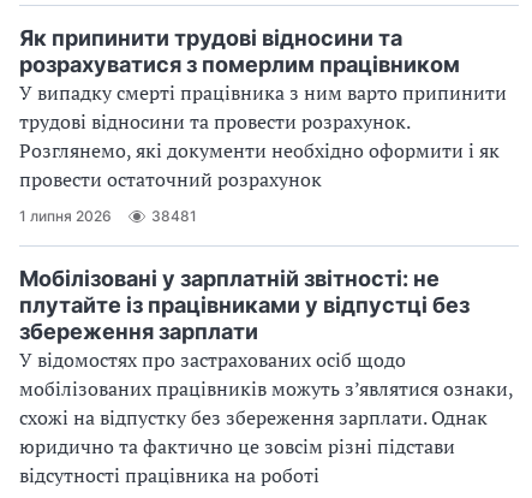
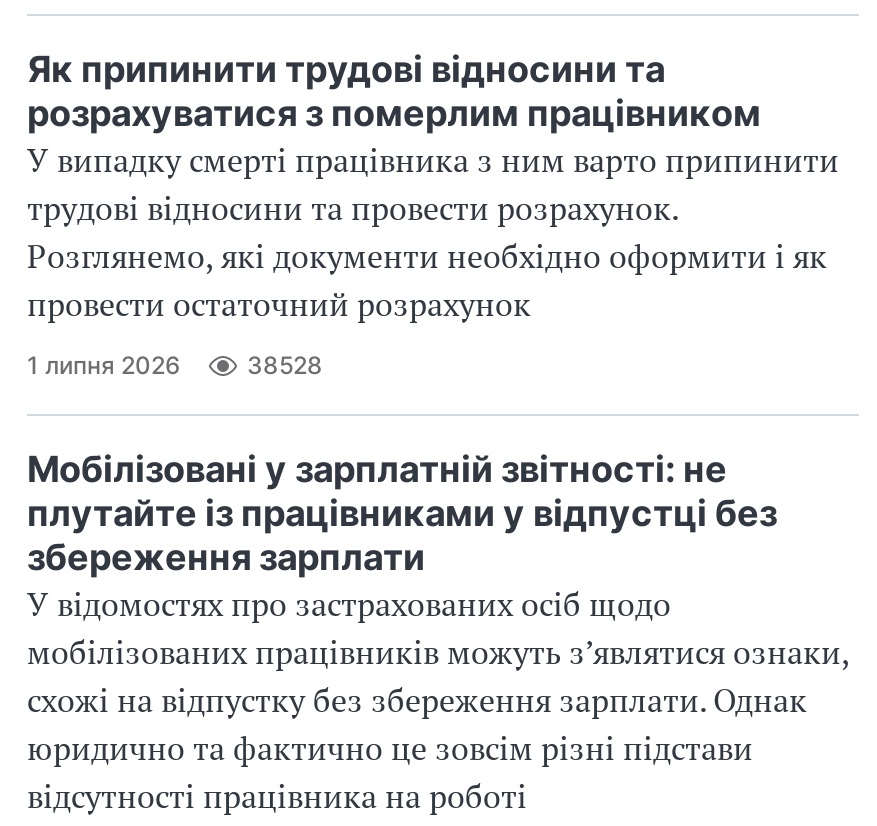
- 38481
+ 38528
